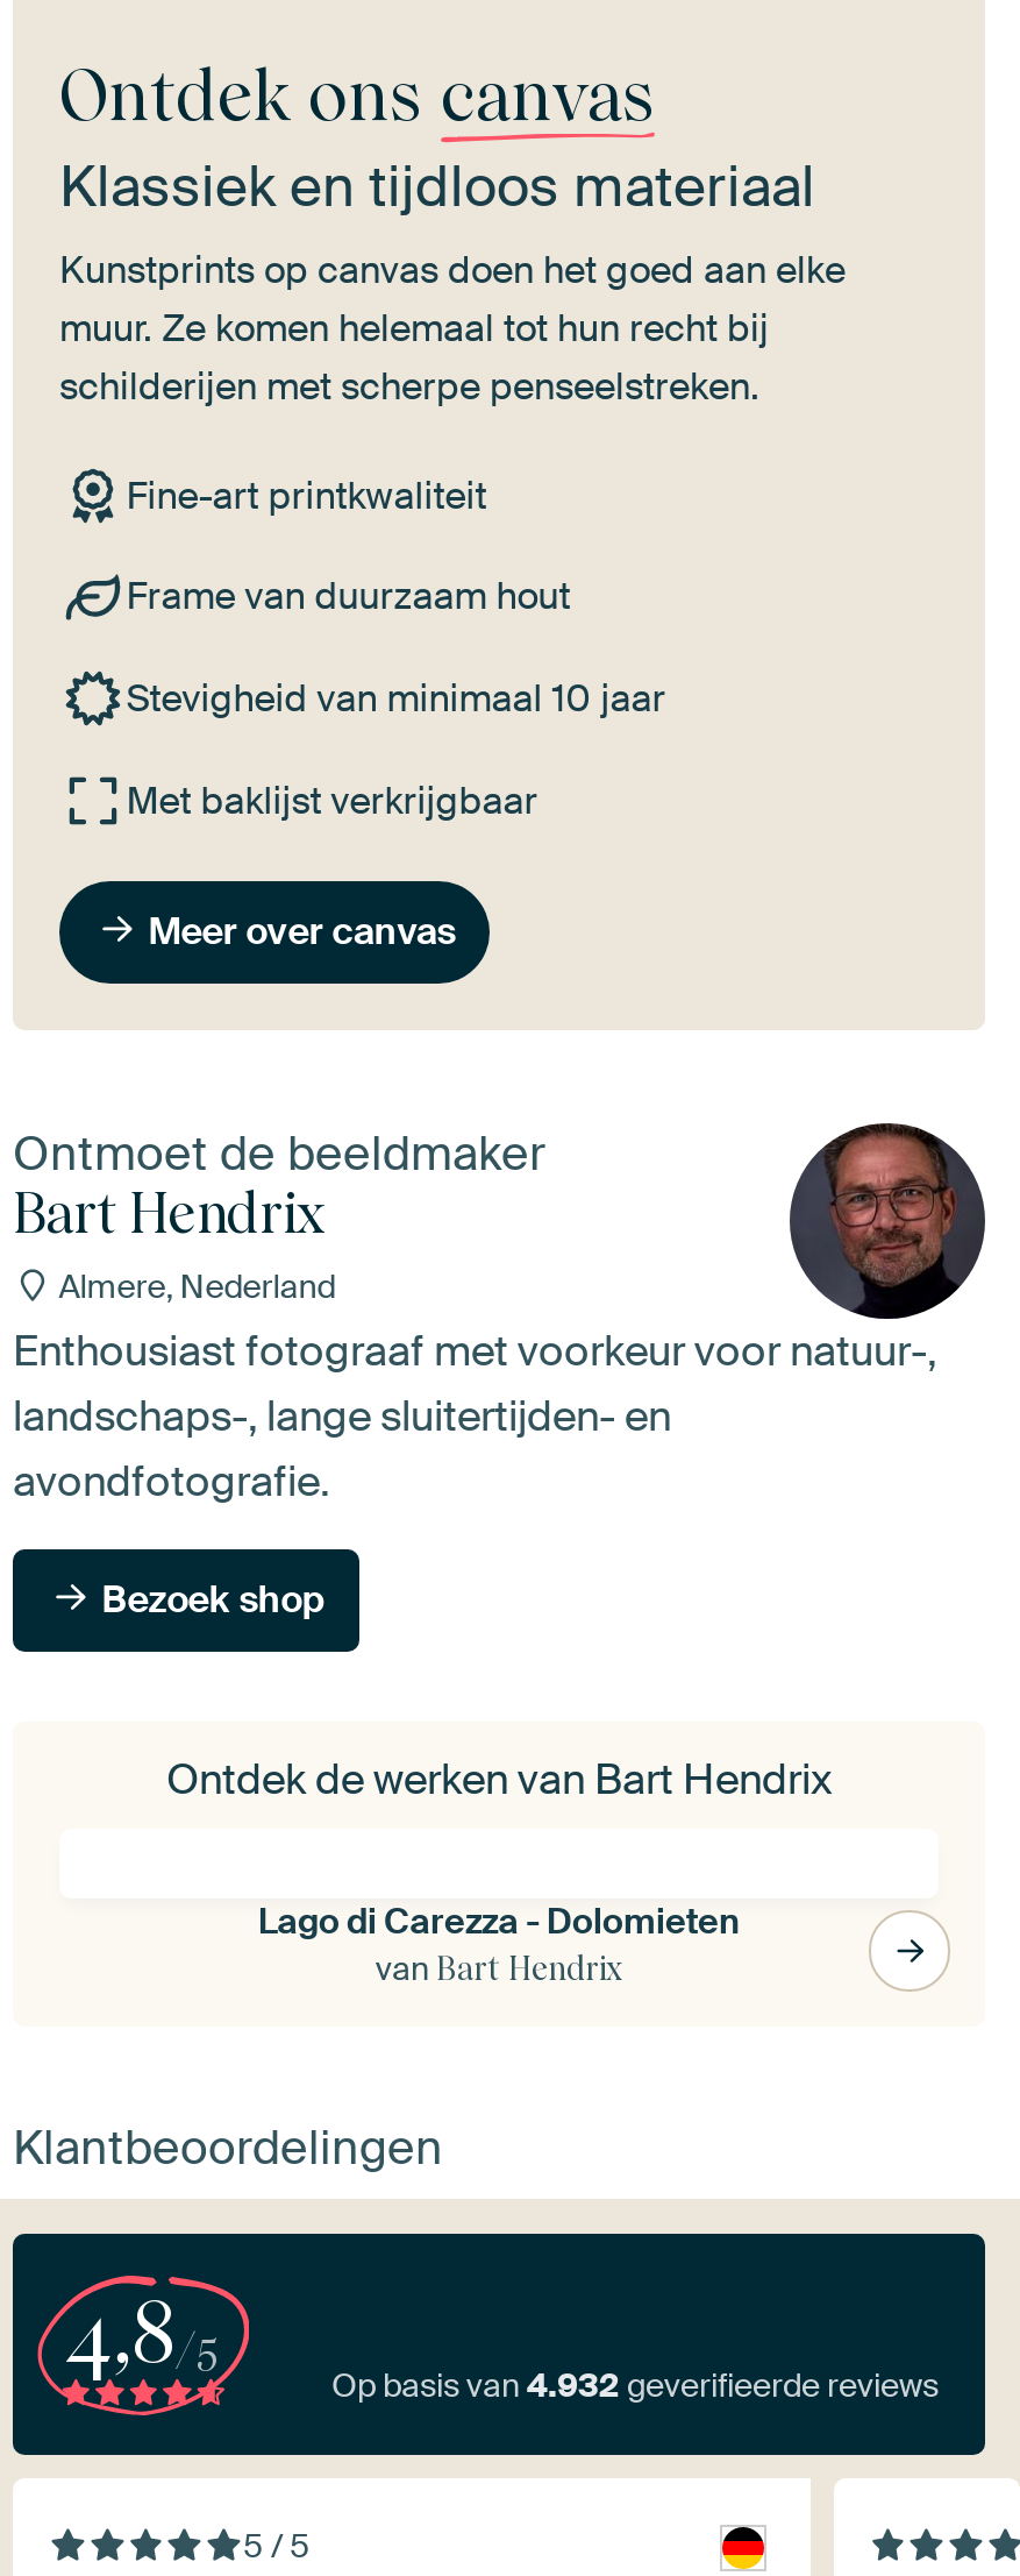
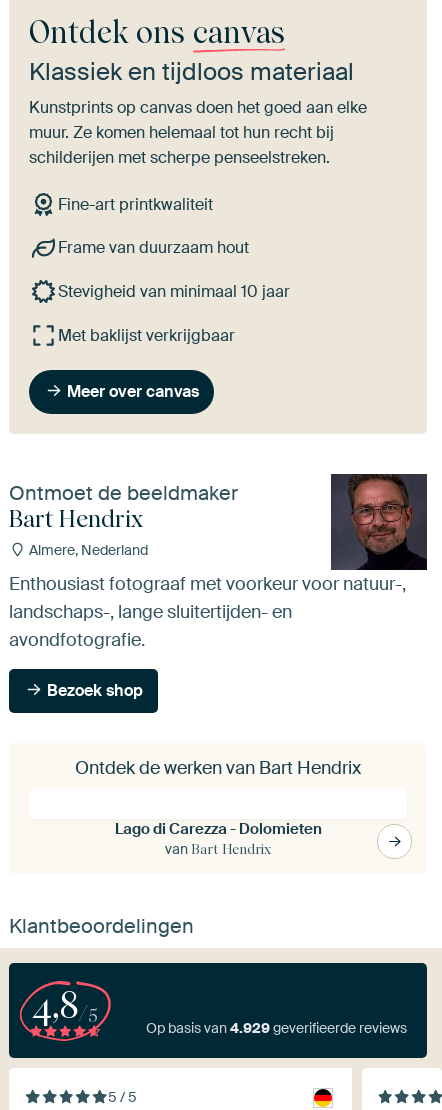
- [image]
+ [image]

- Op basis van 4.932 geverifieerde reviews
+ Op basis van 4.929 geverifieerde reviews
